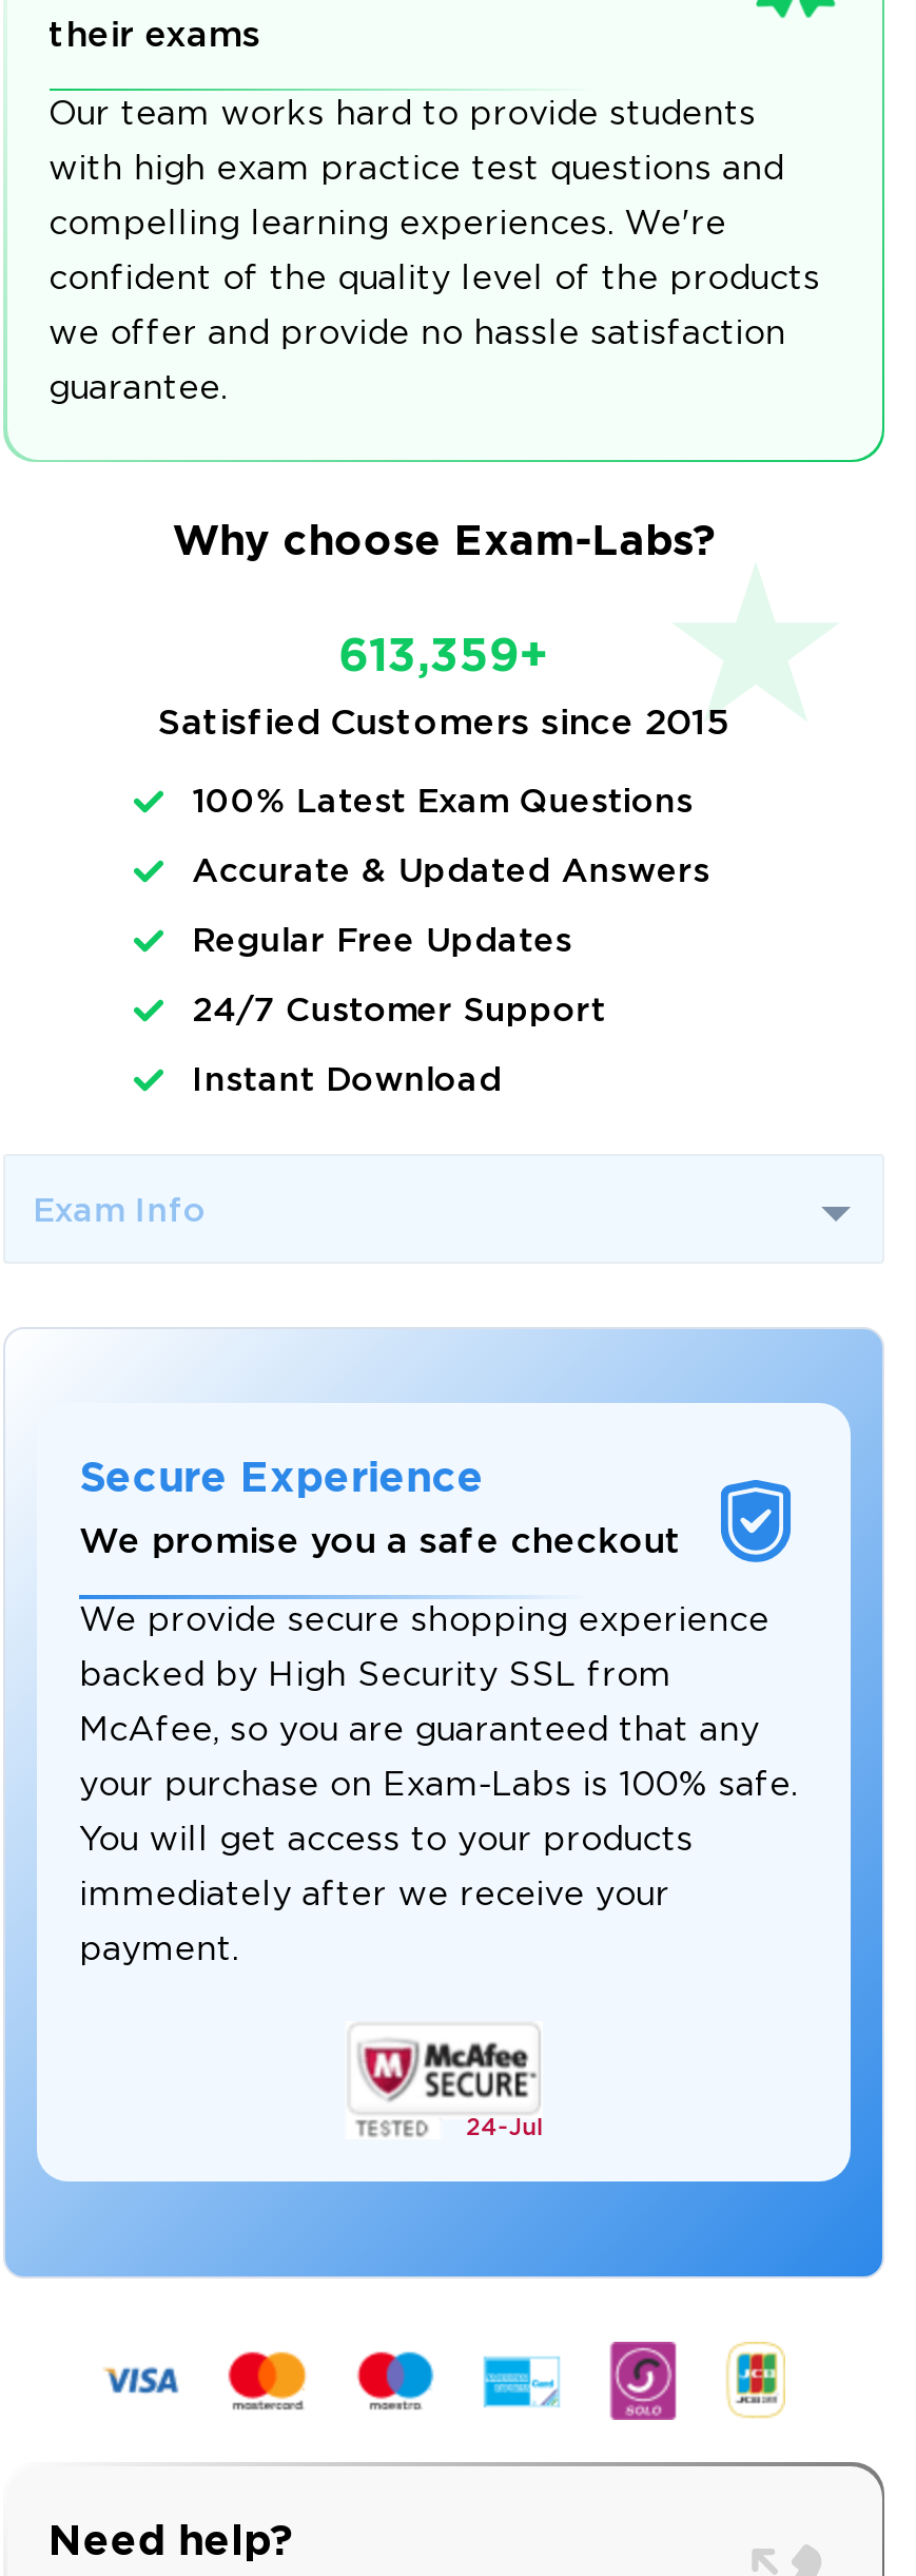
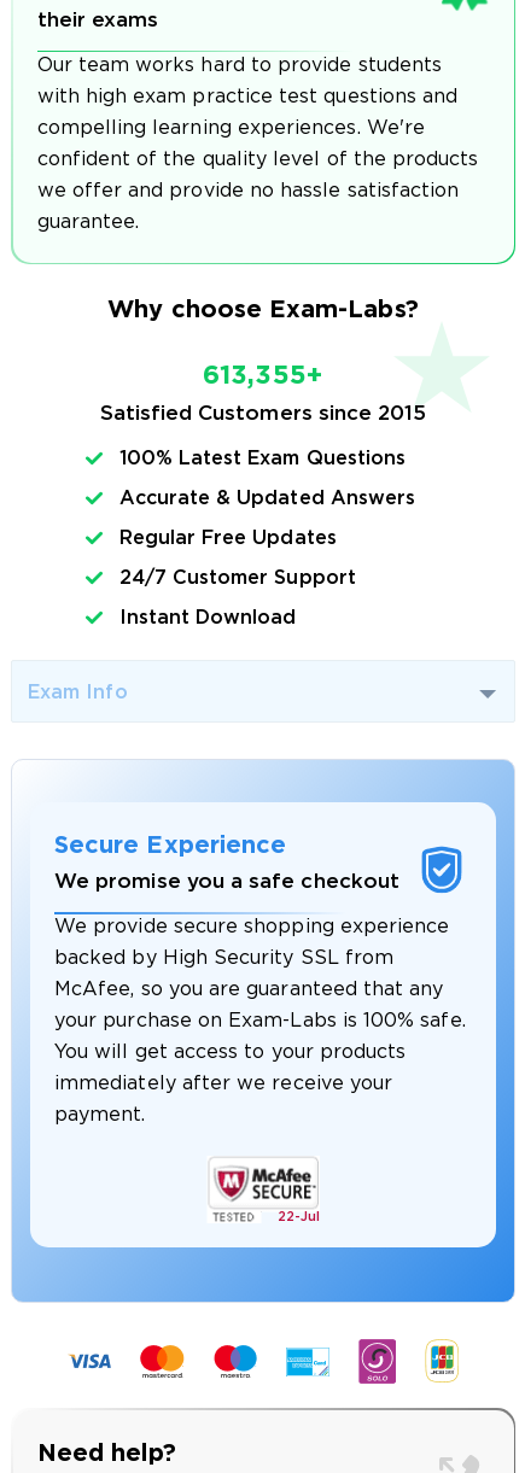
- 613,359+
+ 613,355+

- 24-Jul
+ 22-Jul
